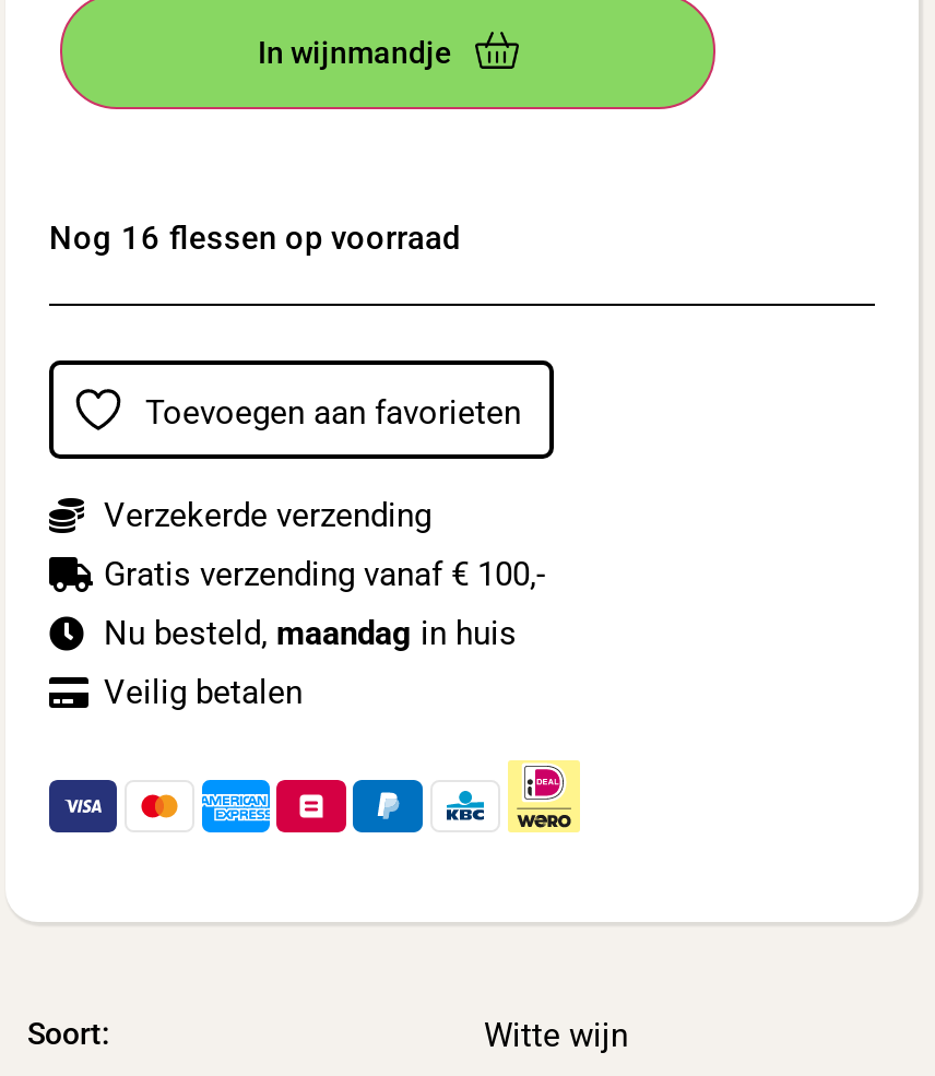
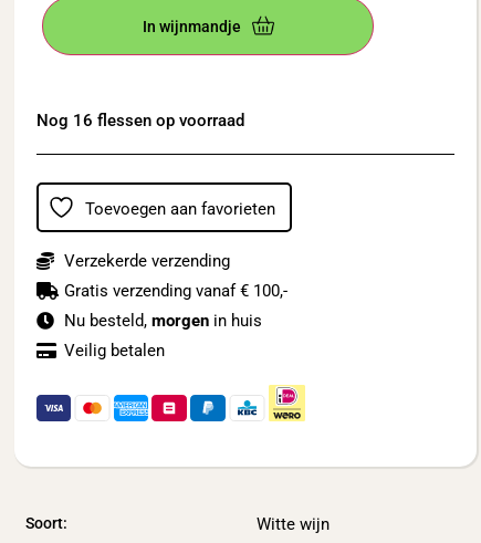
- Nu besteld, maandag in huis
+ Nu besteld, morgen in huis
